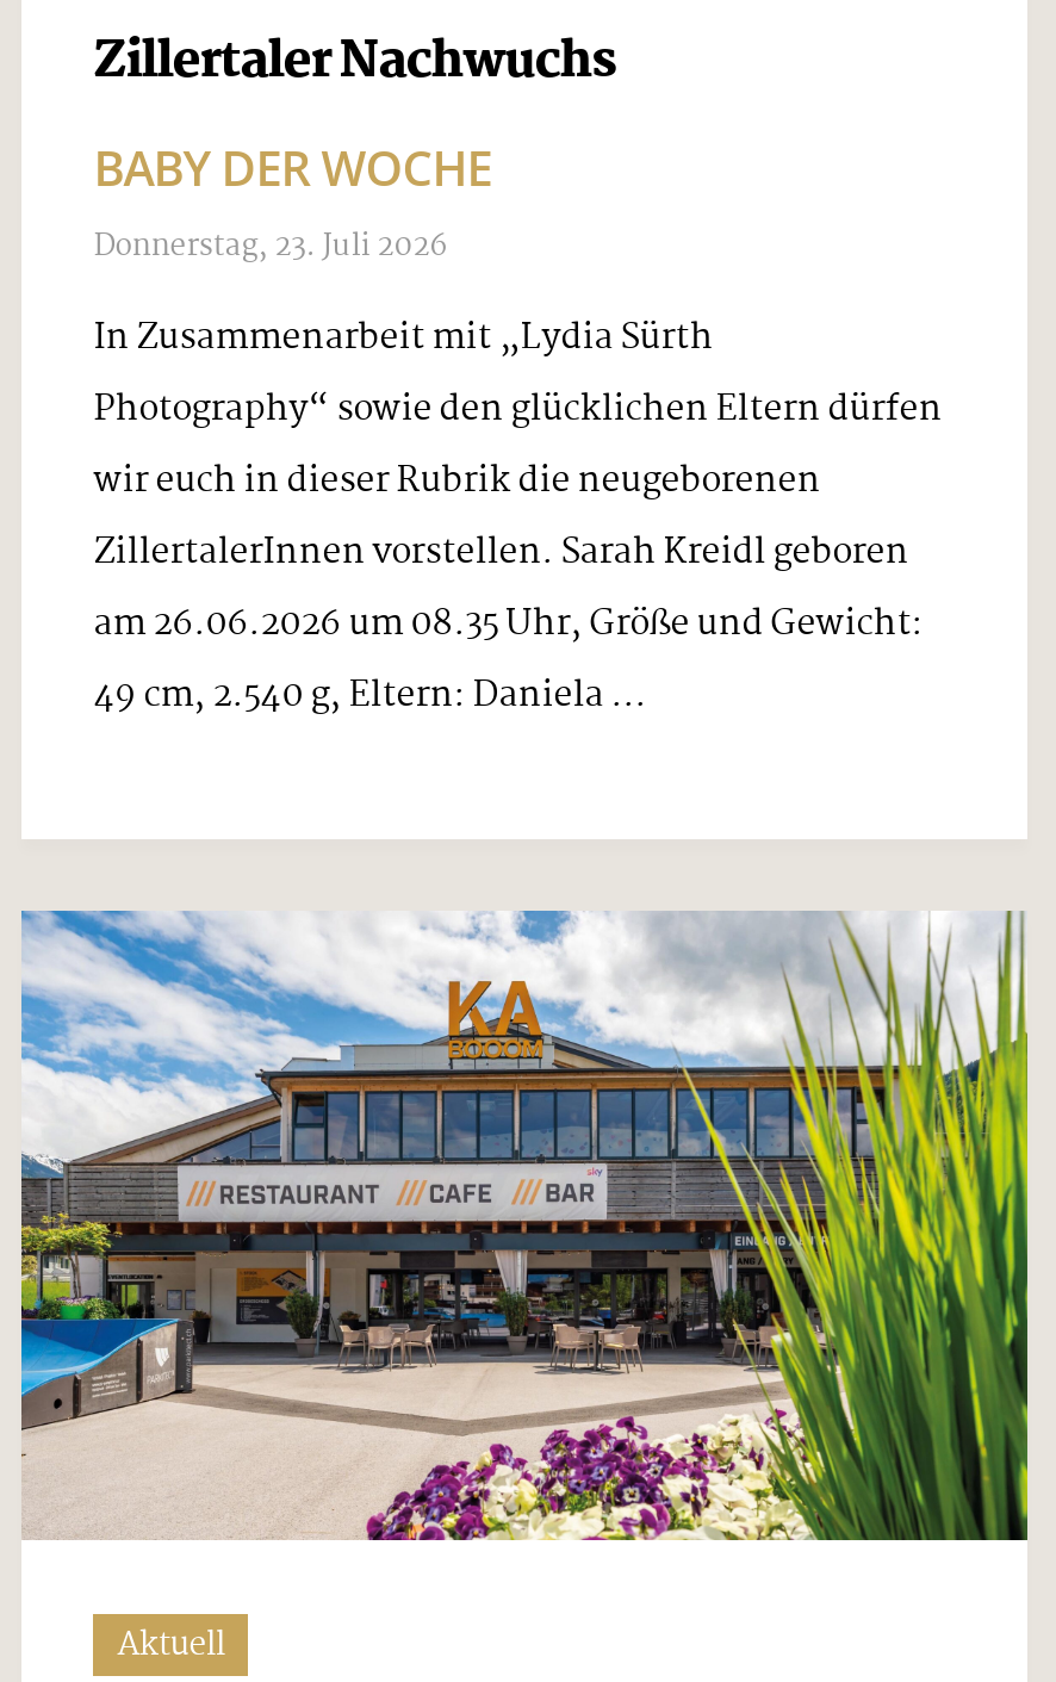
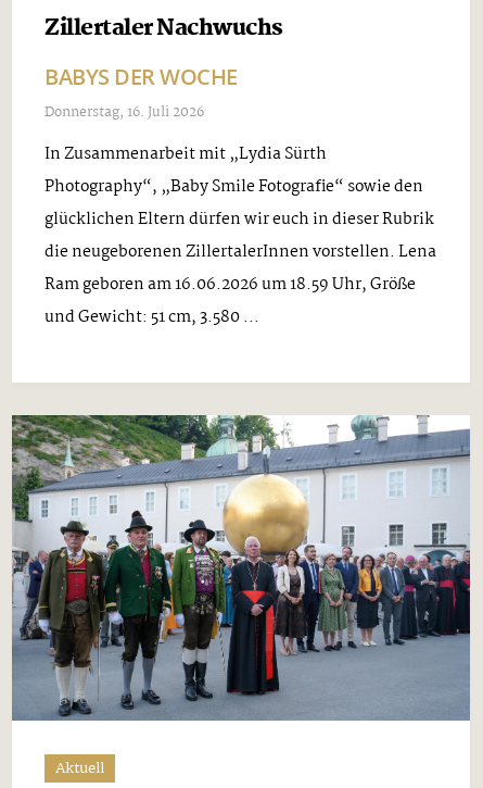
- BABY DER WOCHE
+ BABYS DER WOCHE

- Donnerstag, 23. Juli 2026
+ Donnerstag, 16. Juli 2026

- Photography“ sowie den glücklichen Eltern dürfen
- wir euch in dieser Rubrik die neugeborenen
- ZillertalerInnen vorstellen. Sarah Kreidl geboren
- am 26.06.2026 um 08.35 Uhr, Größe und Gewicht:
- 49 cm, 2.540 g, Eltern: Daniela ...
+ Photography“, „Baby Smile Fotografie“ sowie den
+ glücklichen Eltern dürfen wir euch in dieser Rubrik
+ die neugeborenen ZillertalerInnen vorstellen. Lena
+ Ram geboren am 16.06.2026 um 18.59 Uhr, Größe
+ und Gewicht: 51 cm, 3.580 ...

- [image]
+ [image]
